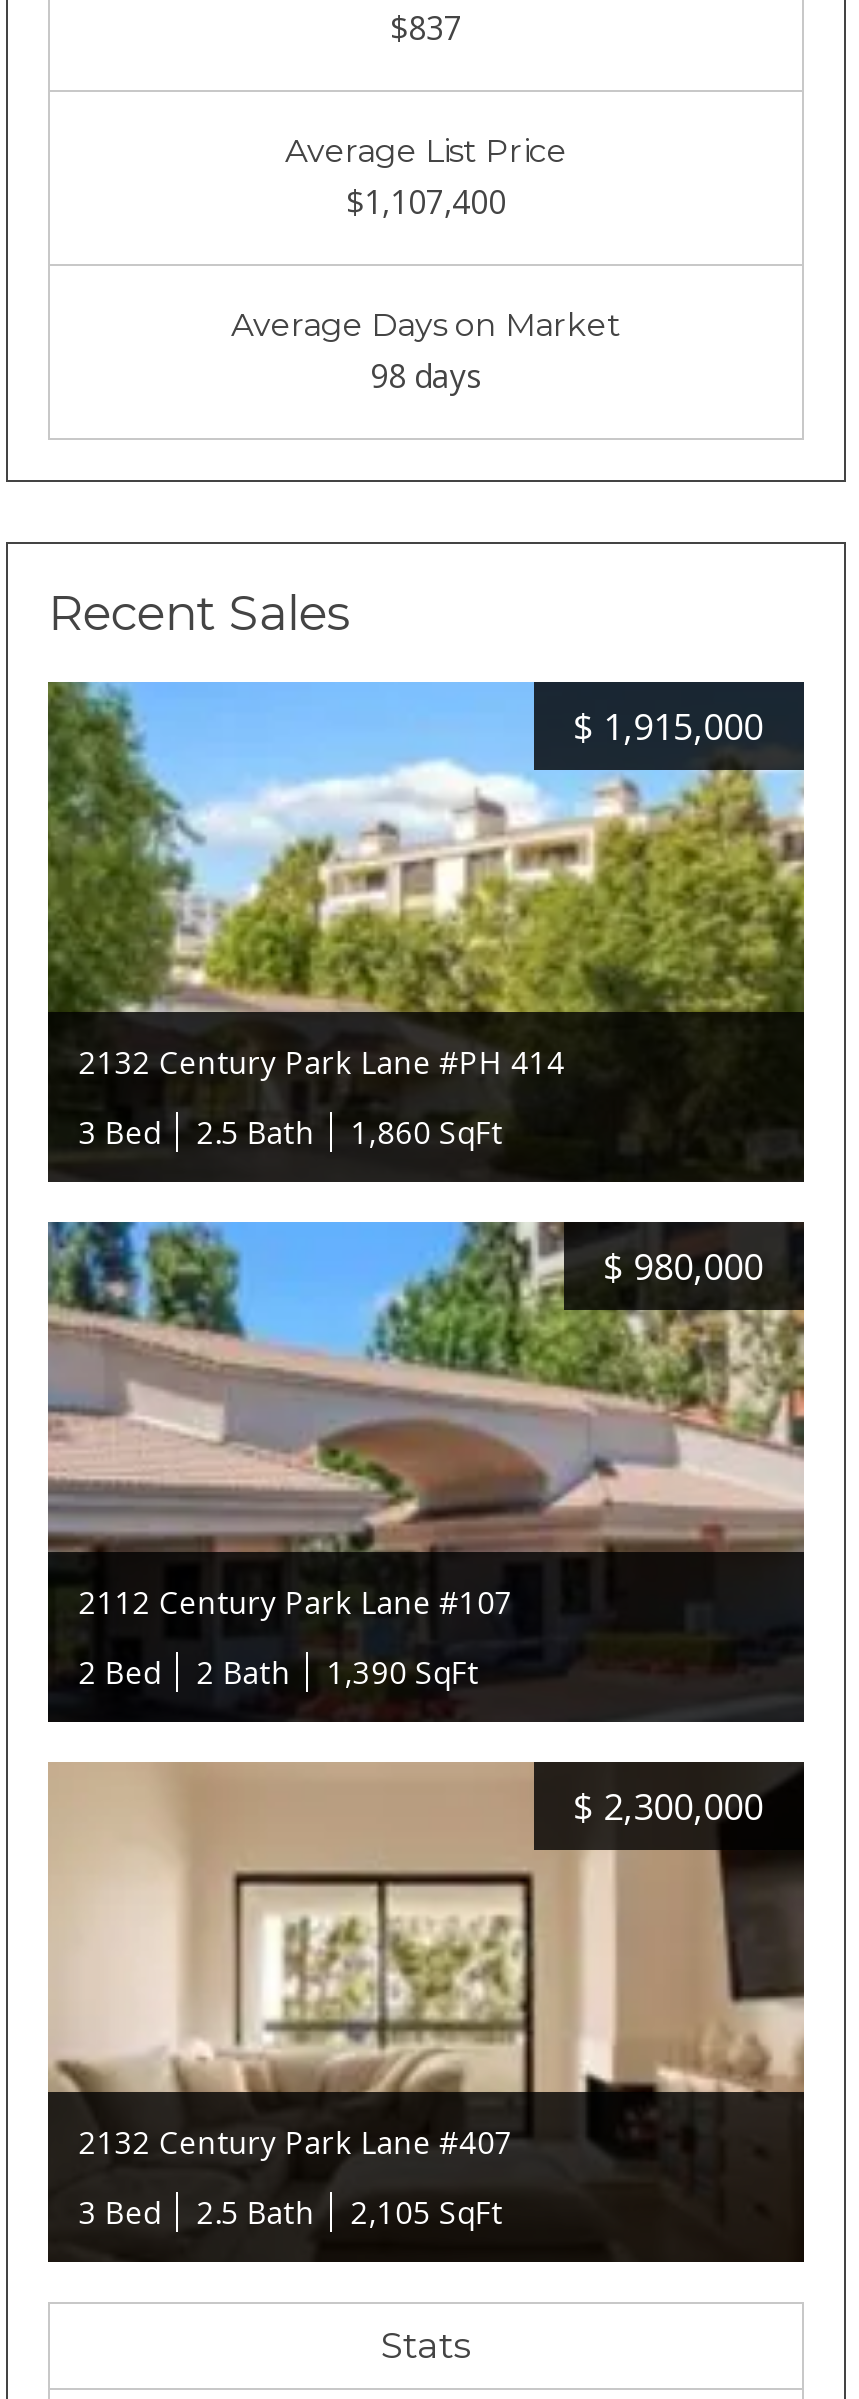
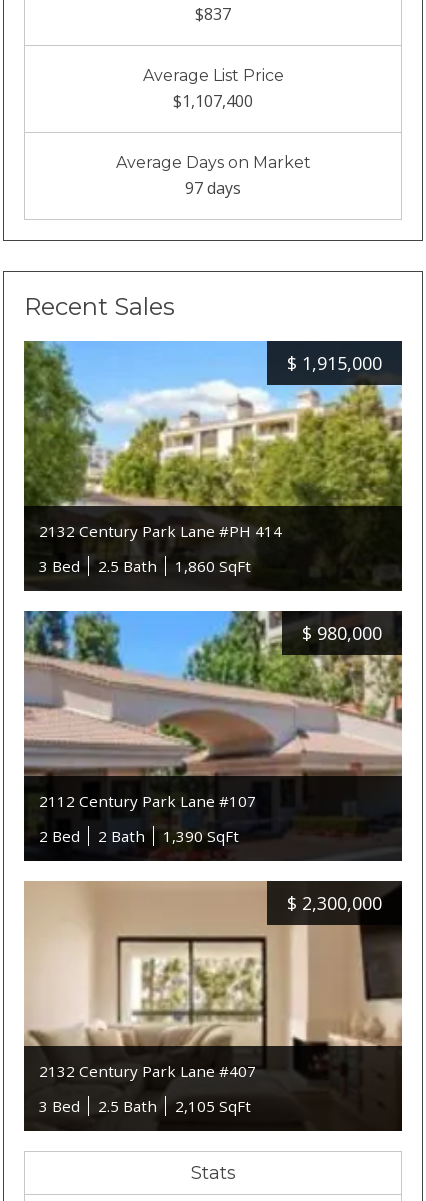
- 98 days
+ 97 days
